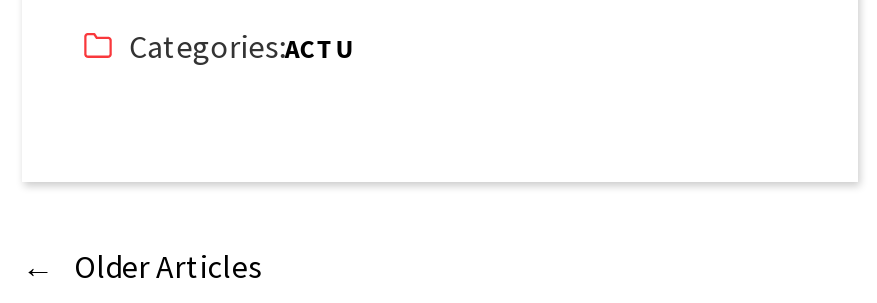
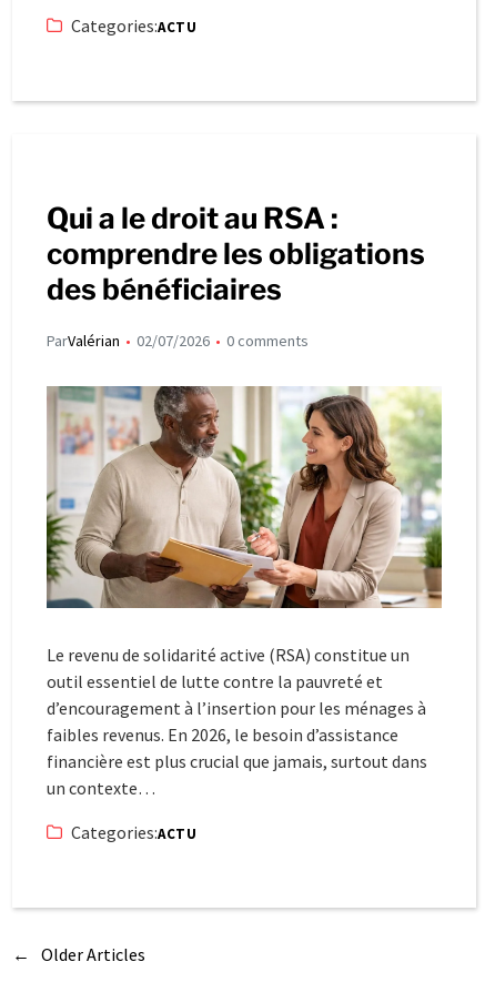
+ [image]
+ Le revenu de solidarité active (RSA) constitue un
+ outil essentiel de lutte contre la pauvreté et
+ d’encouragement à l’insertion pour les ménages à
+ faibles revenus. En 2026, le besoin d’assistance
+ financière est plus crucial que jamais, surtout dans
+ un contexte…
+ Categories:ACTU

+ Qui a le droit au RSA :
+ comprendre les obligations
+ des bénéficiaires
+ ParValérian
+ 02/07/2026
+ 0 comments
